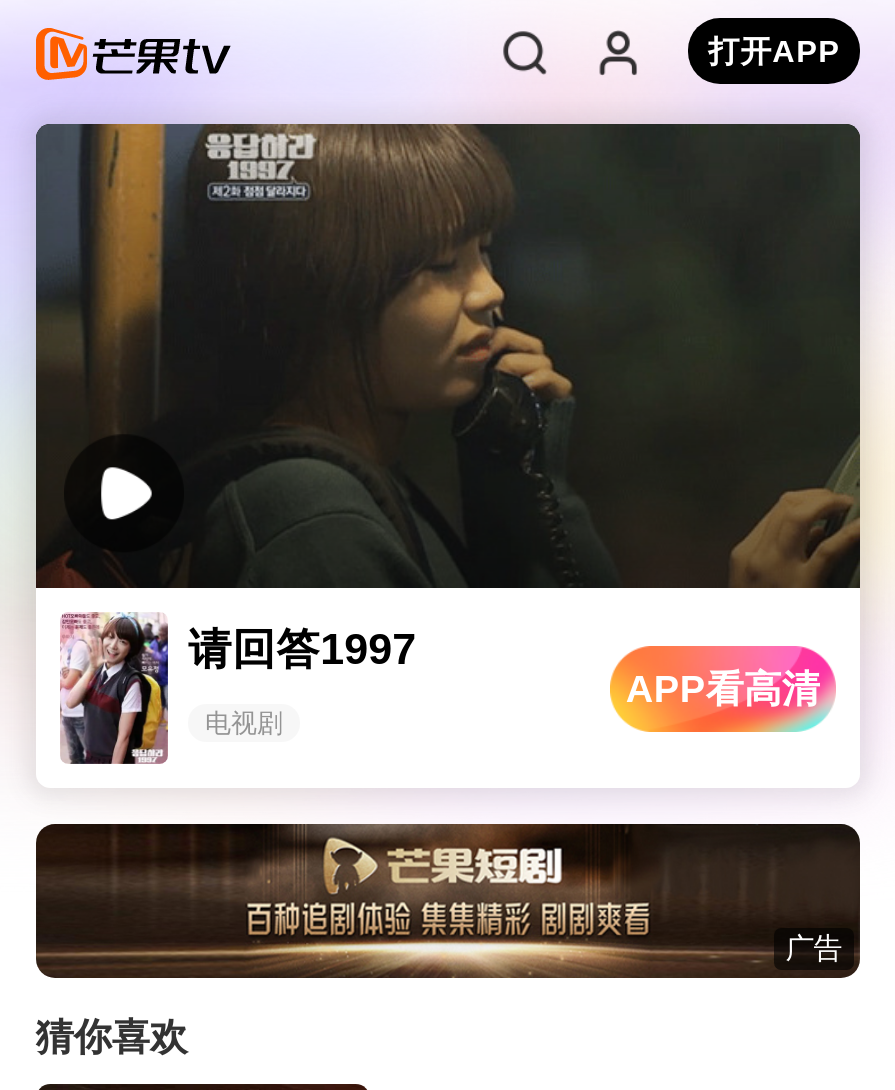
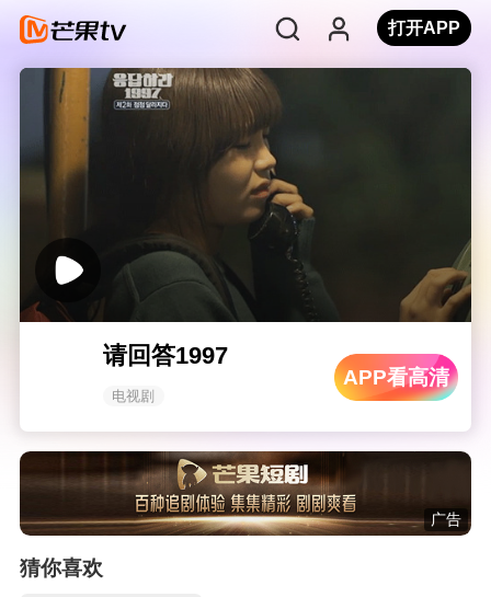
- [image]
